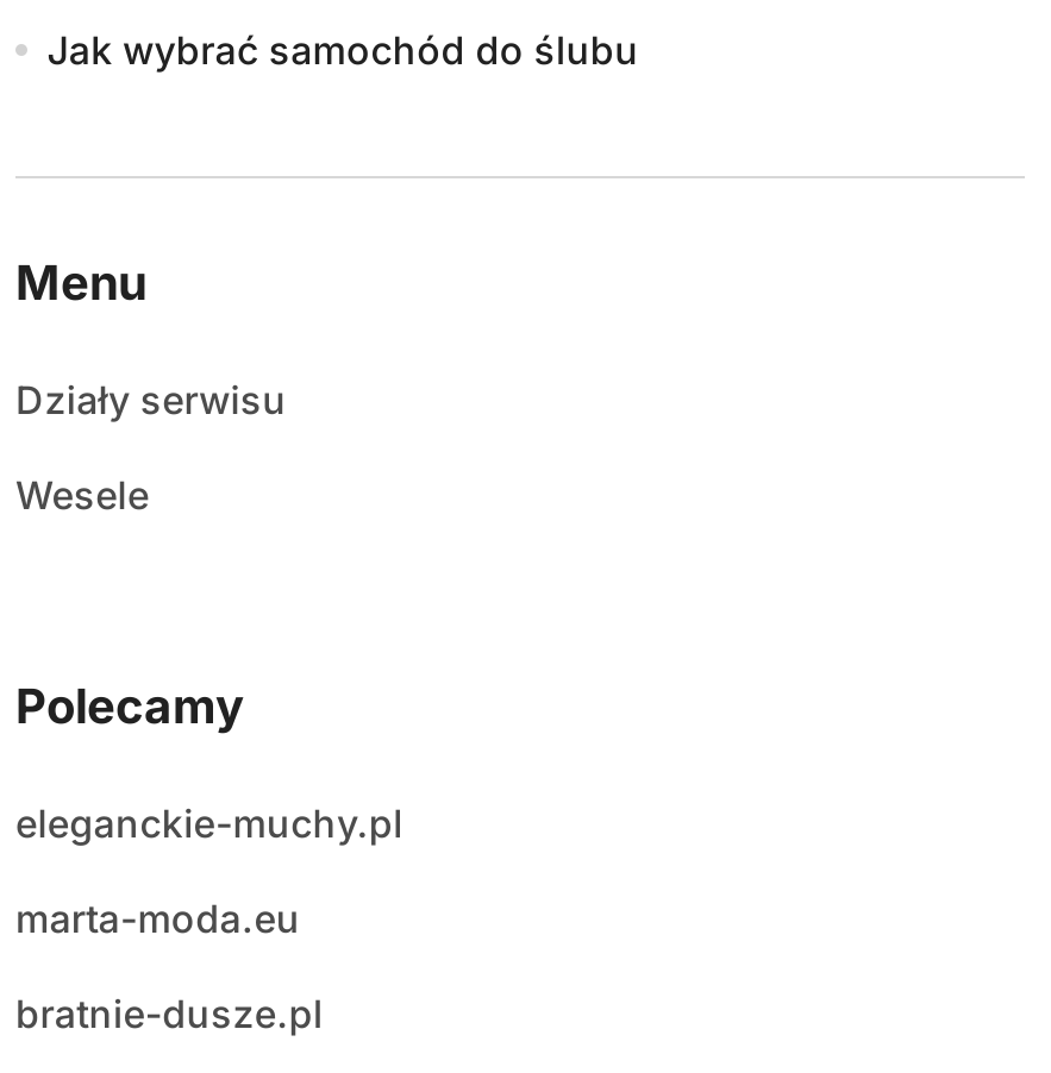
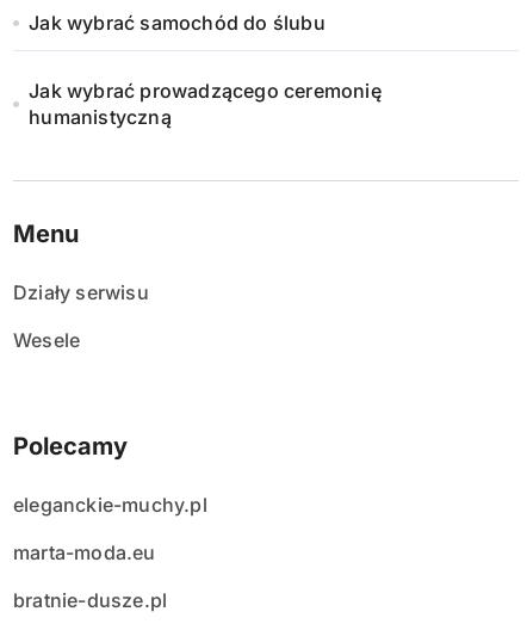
+ Jak wybrać prowadzącego ceremonię
+ humanistyczną
